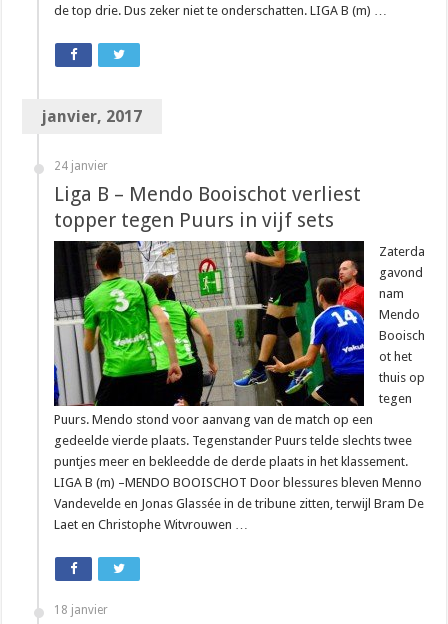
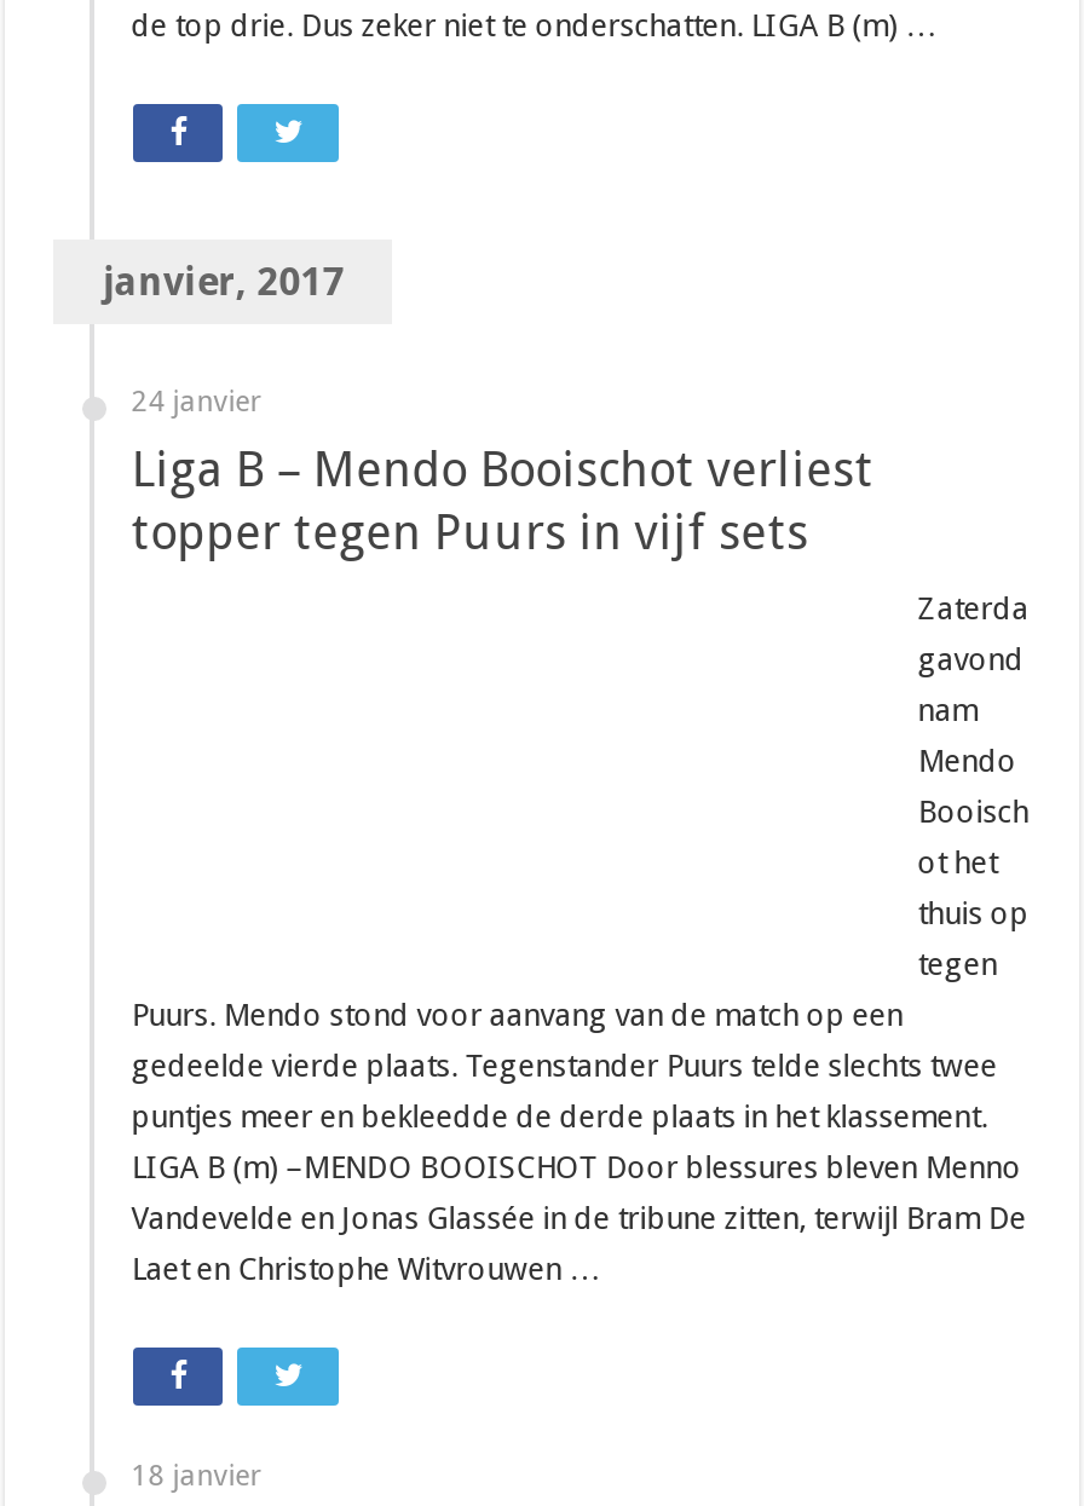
- [image]
